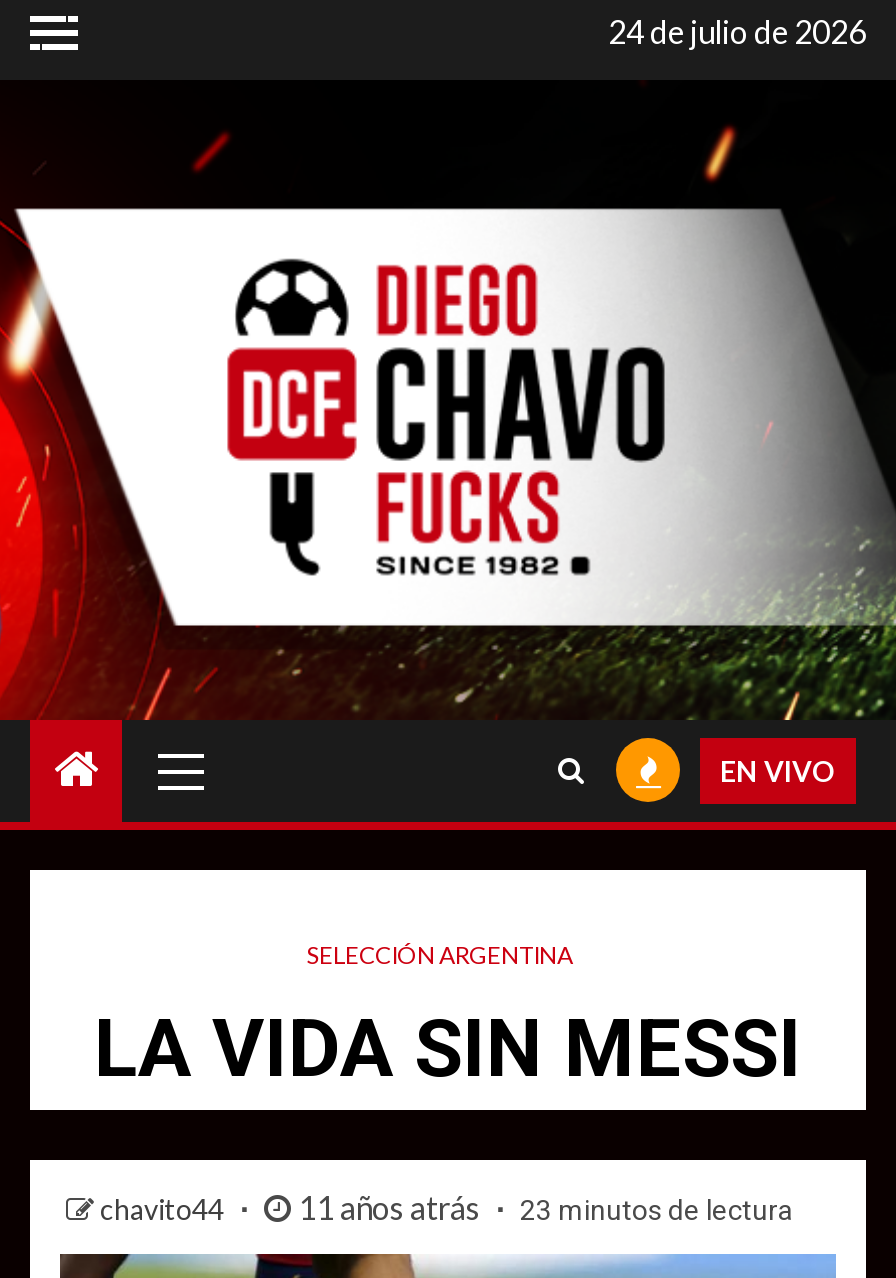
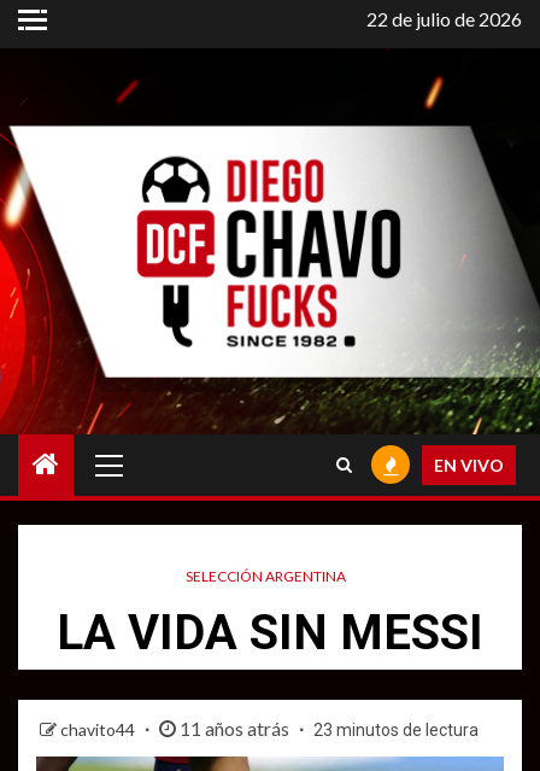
- 24 de julio de 2026
+ 22 de julio de 2026
